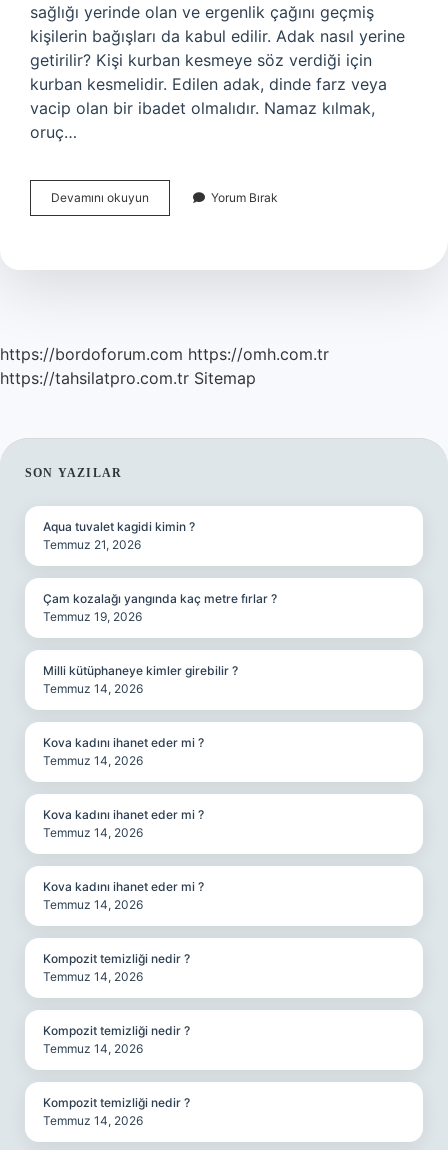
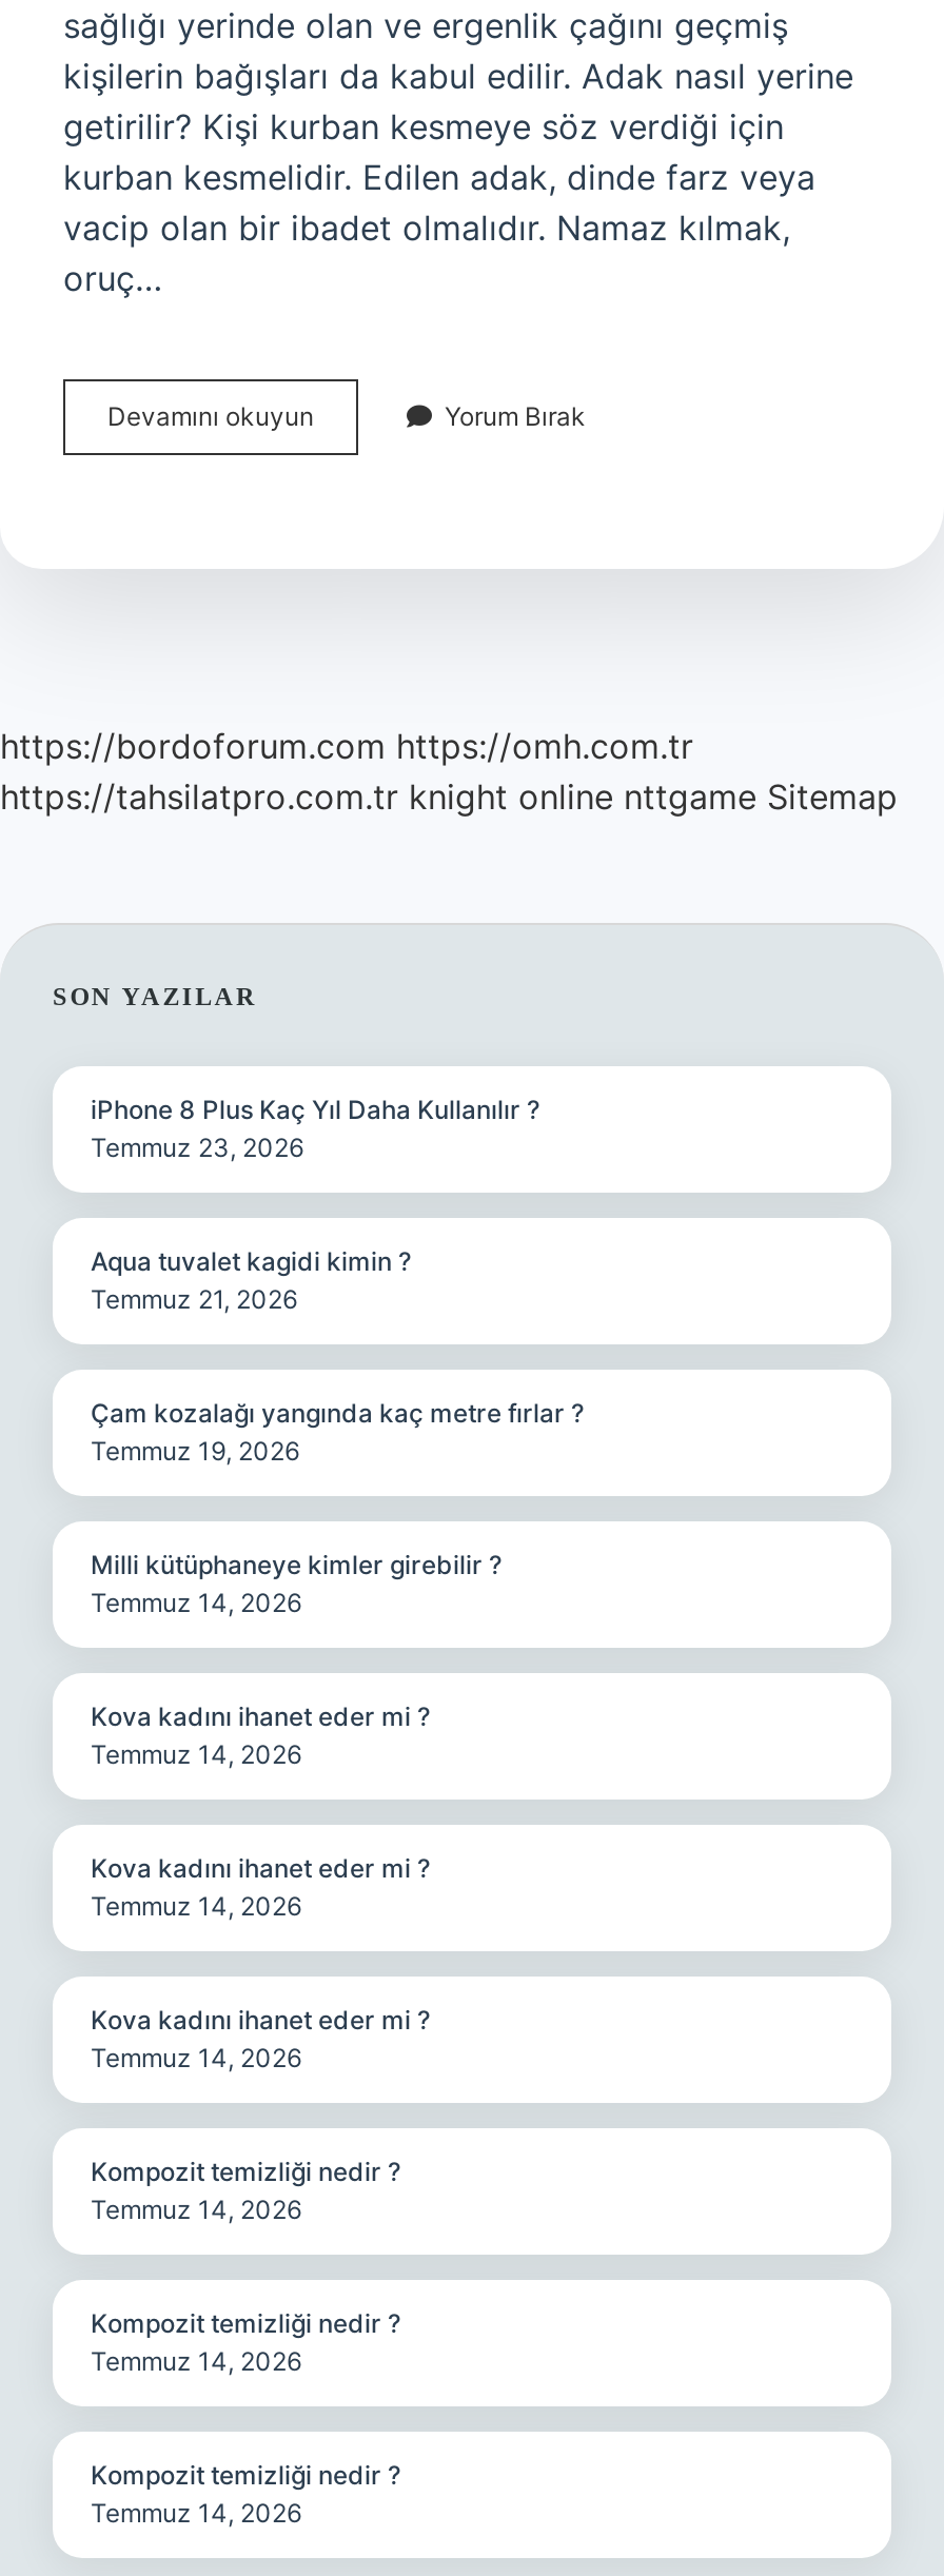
- https://tahsilatpro.com.tr Sitemap
+ https://tahsilatpro.com.tr knight online nttgame Sitemap

+ iPhone 8 Plus Kaç Yıl Daha Kullanılır ?
+ Temmuz 23, 2026
